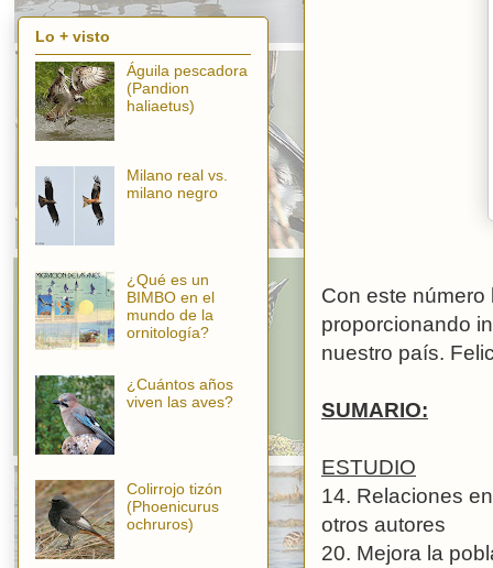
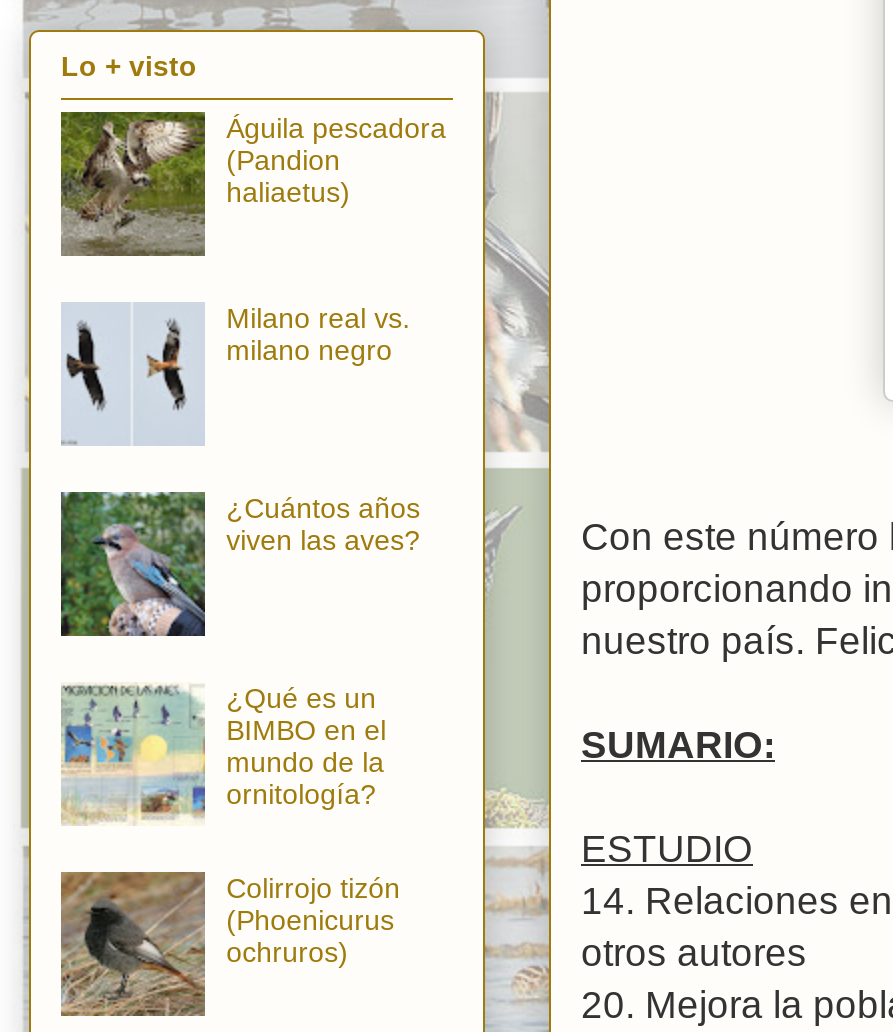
moved down: [image] | ¿Qué es un | BIMBO en el | mundo de la | ornitología?

moved up: [image] | ¿Cuántos años | viven las aves?
